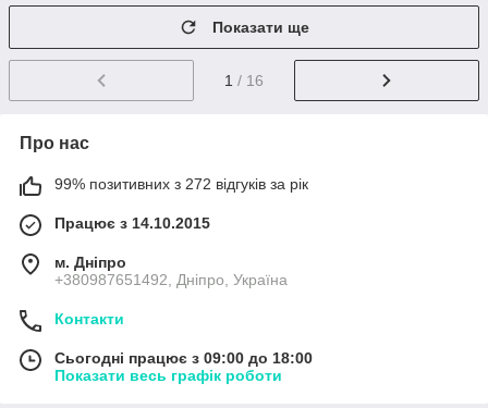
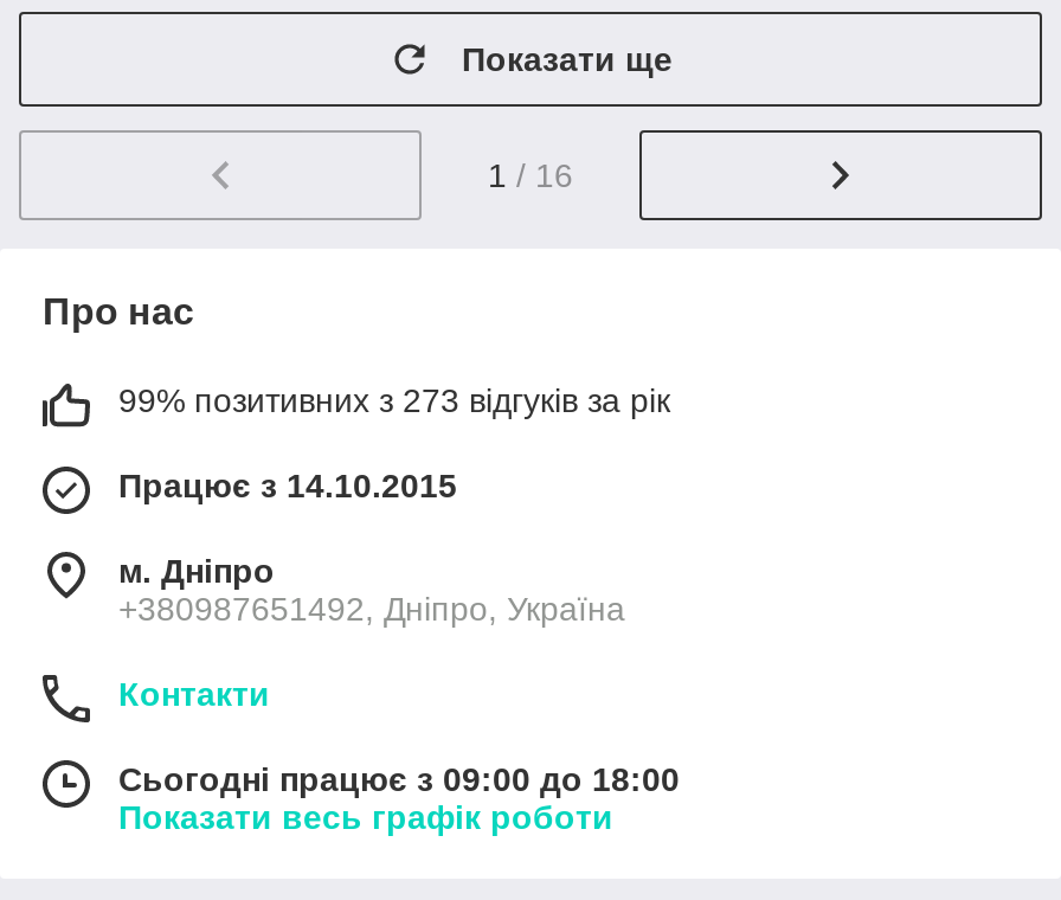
- 99% позитивних з 272 відгуків за рік
+ 99% позитивних з 273 відгуків за рік
